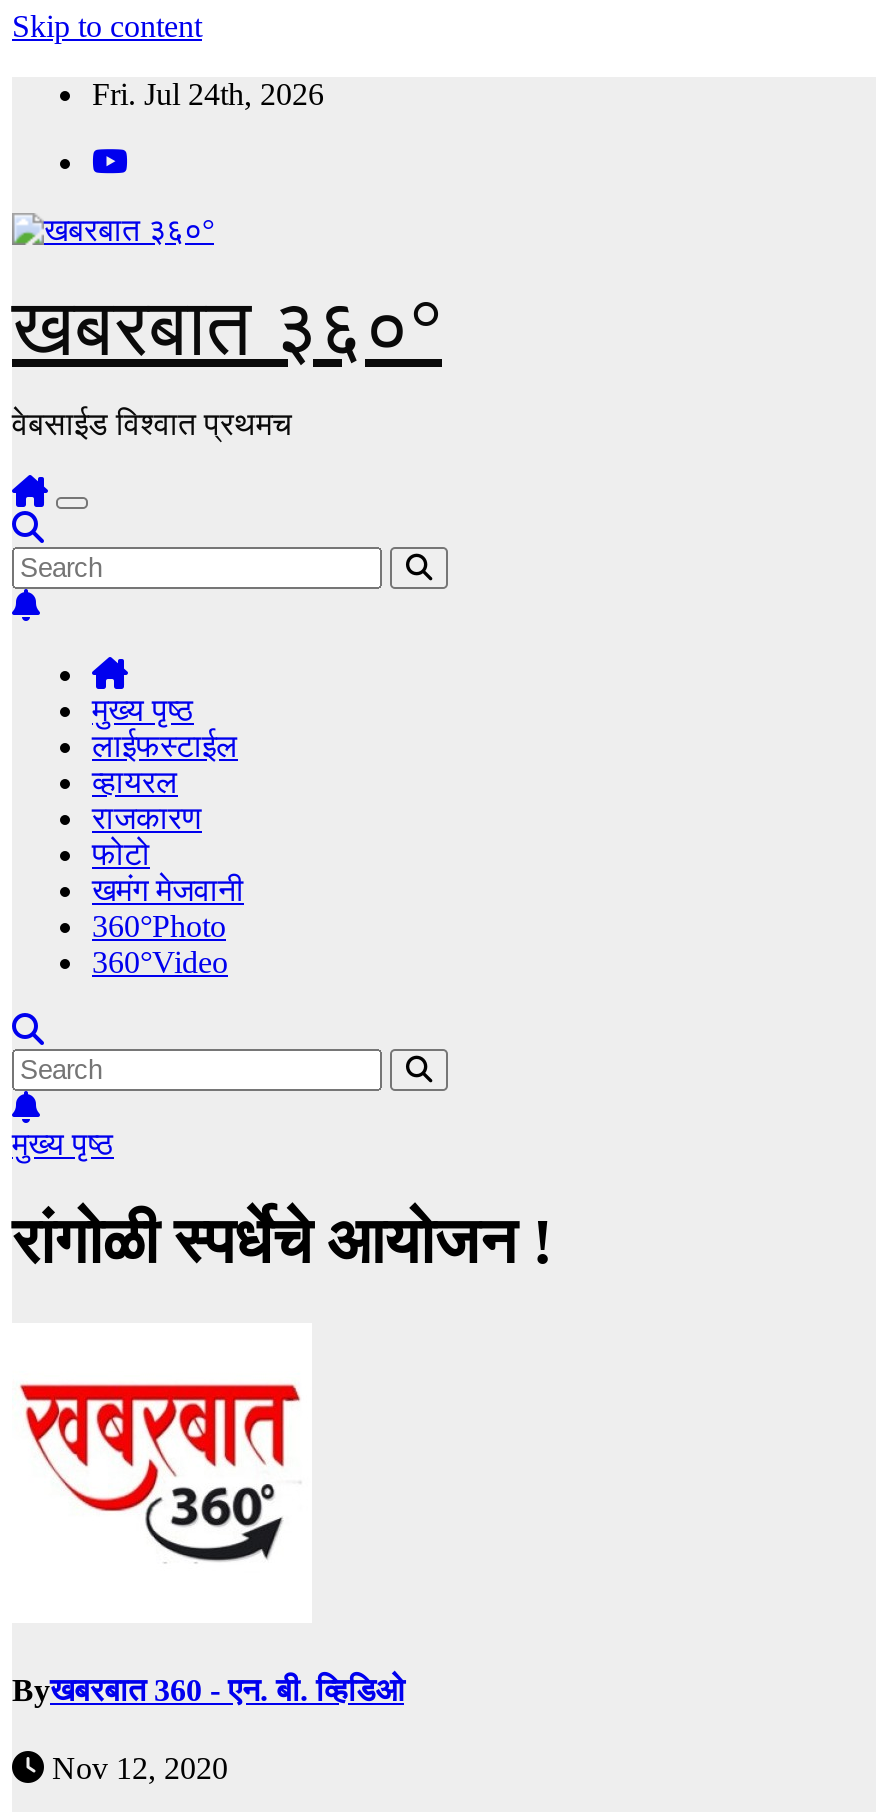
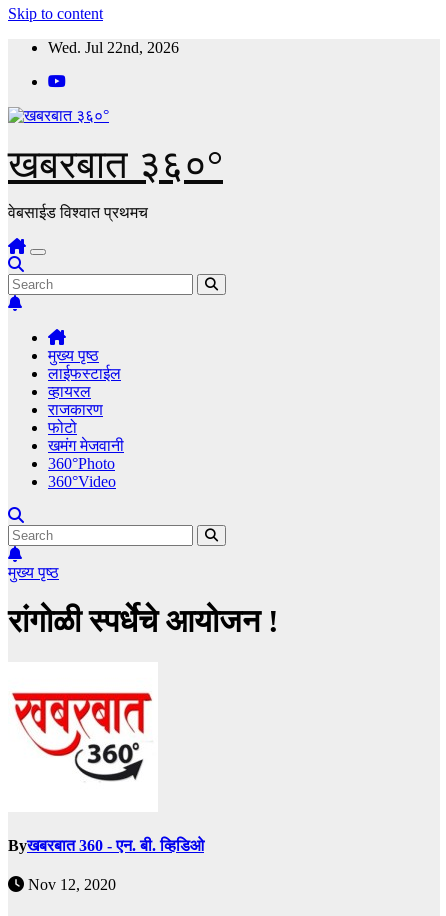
- Fri. Jul 24th, 2026
+ Wed. Jul 22nd, 2026
